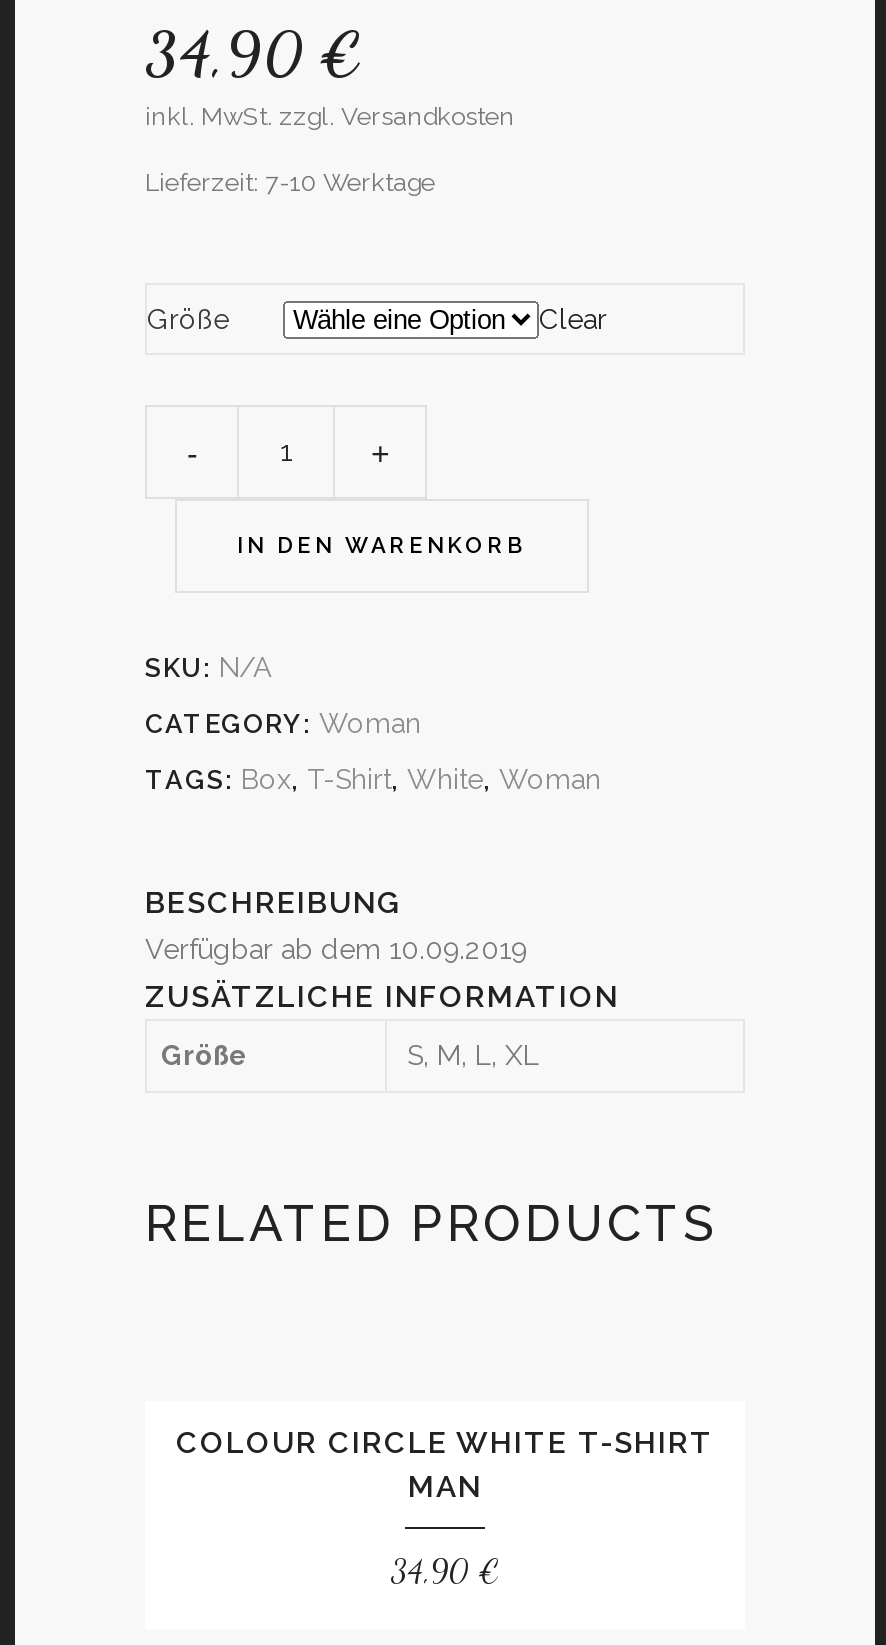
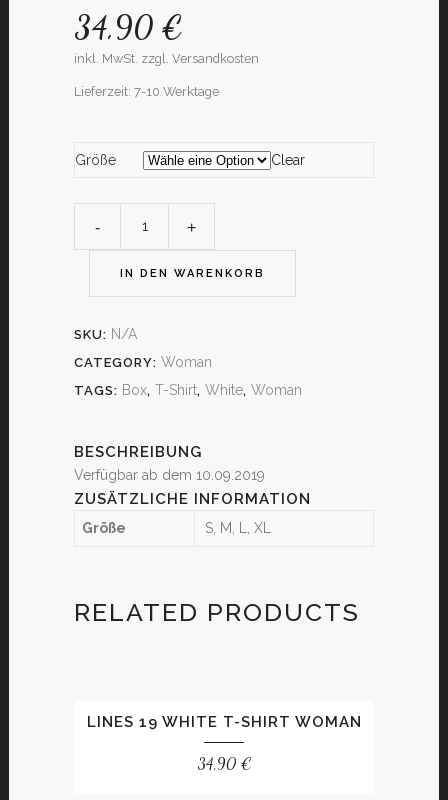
- COLOUR CIRCLE WHITE T-SHIRT
- MAN
+ LINES 19 WHITE T-SHIRT WOMAN
